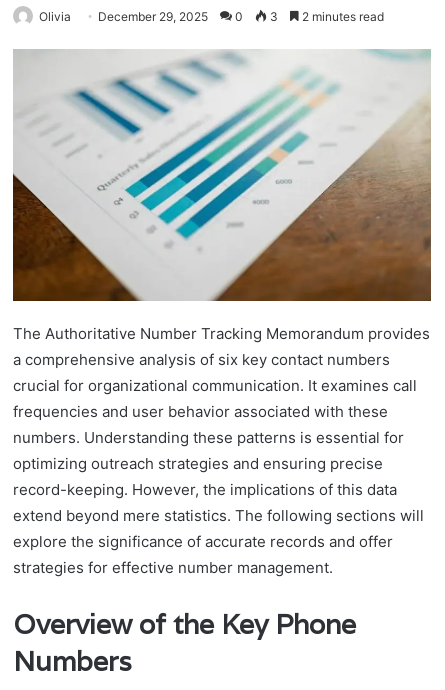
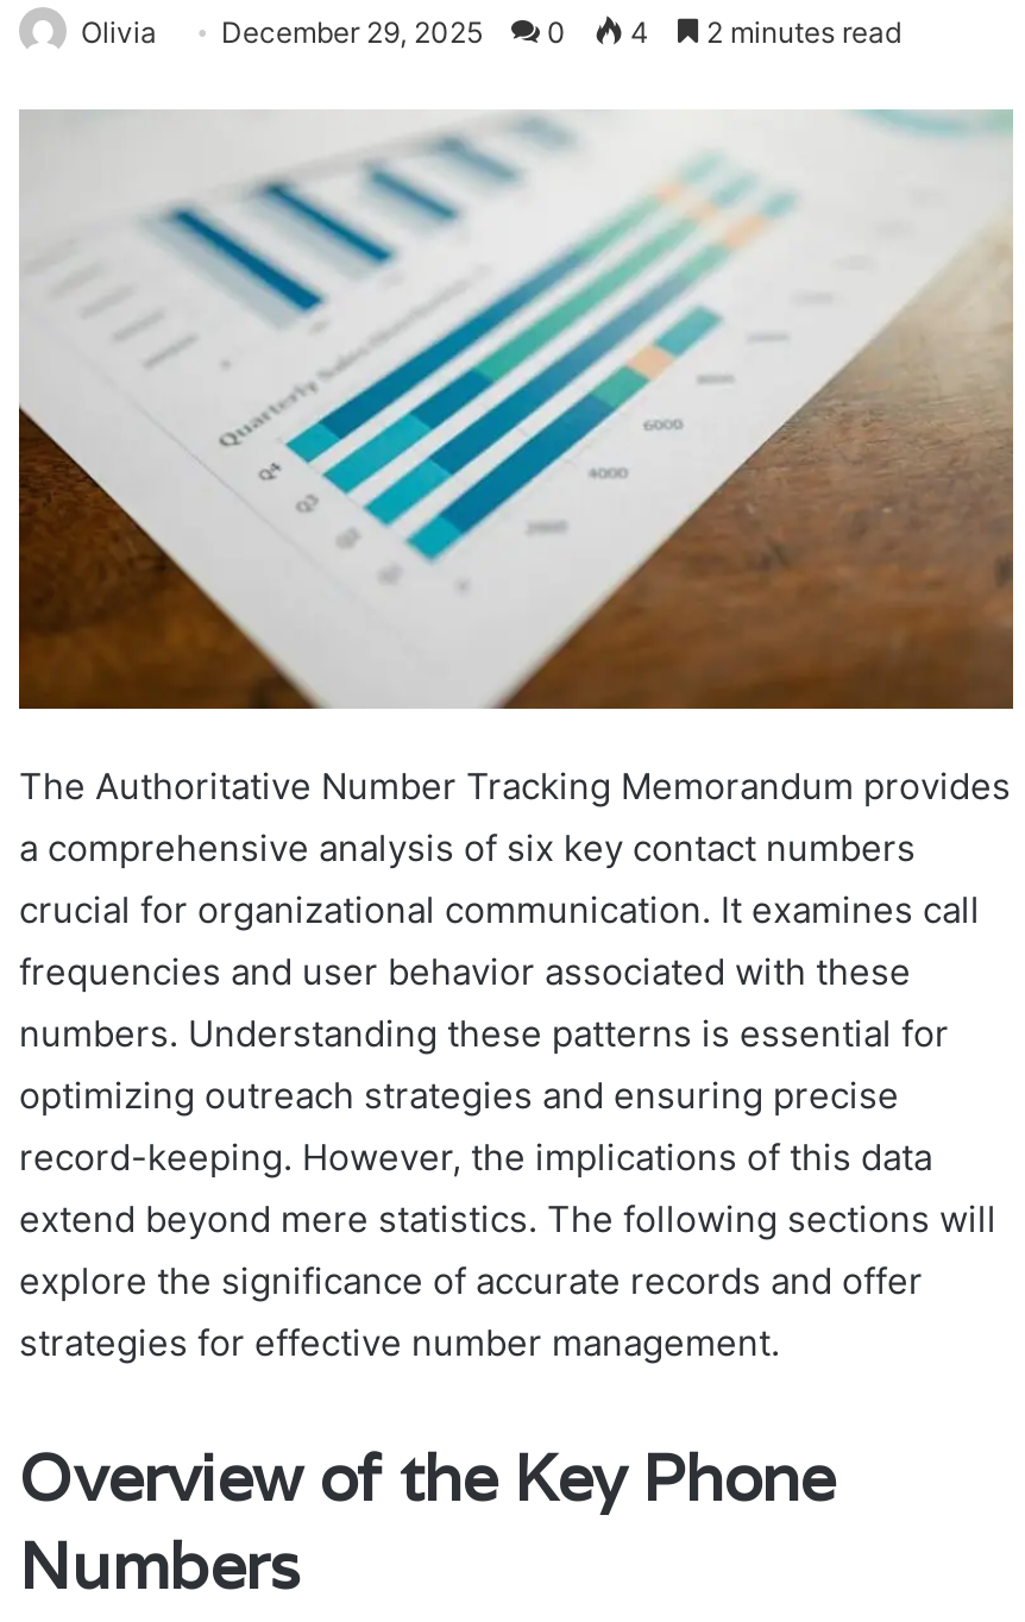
- Olivia December 29, 2025 0 3 2 minutes read
+ Olivia December 29, 2025 0 4 2 minutes read
